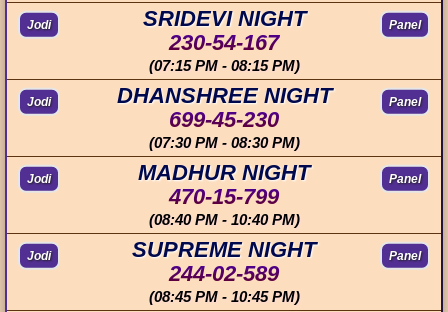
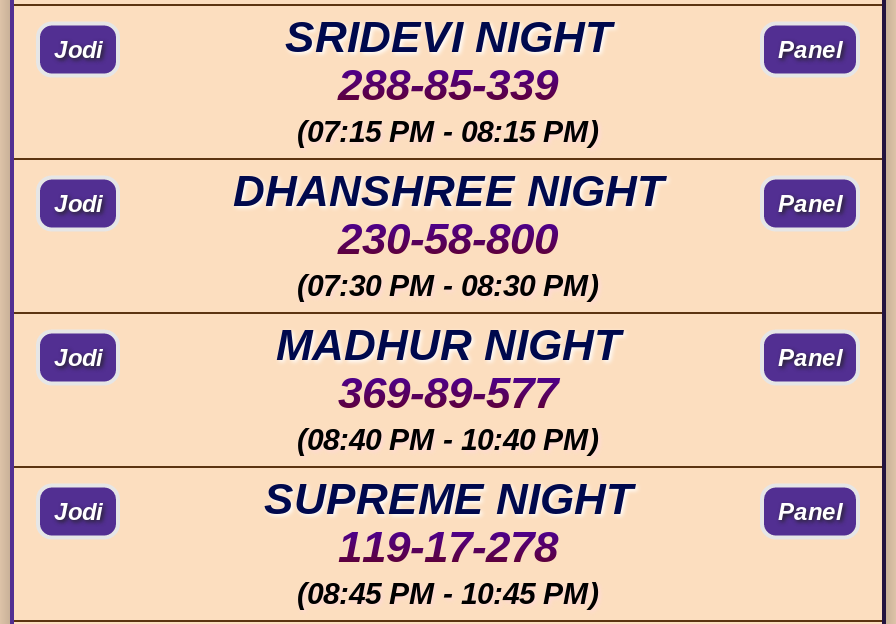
- 230-54-167
+ 288-85-339

- 699-45-230
+ 230-58-800

- 470-15-799
+ 369-89-577

- 244-02-589
+ 119-17-278
